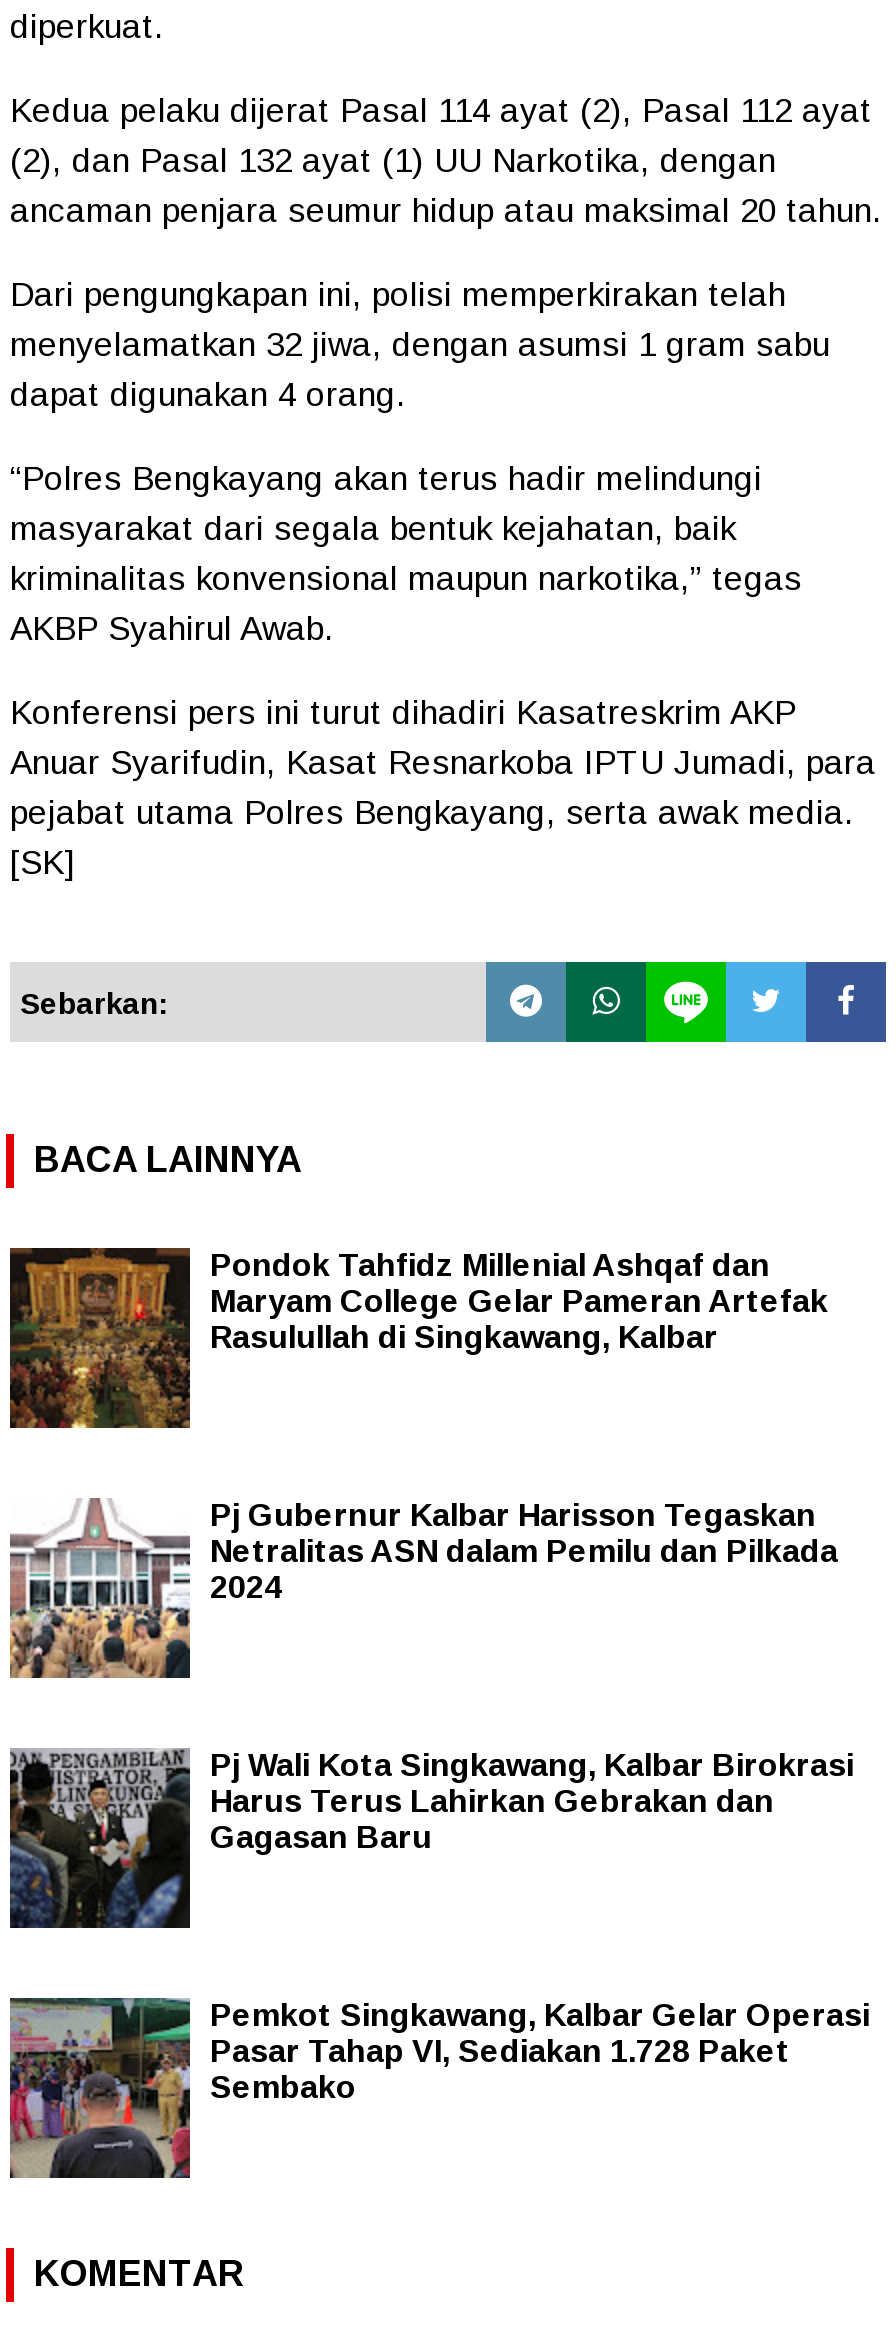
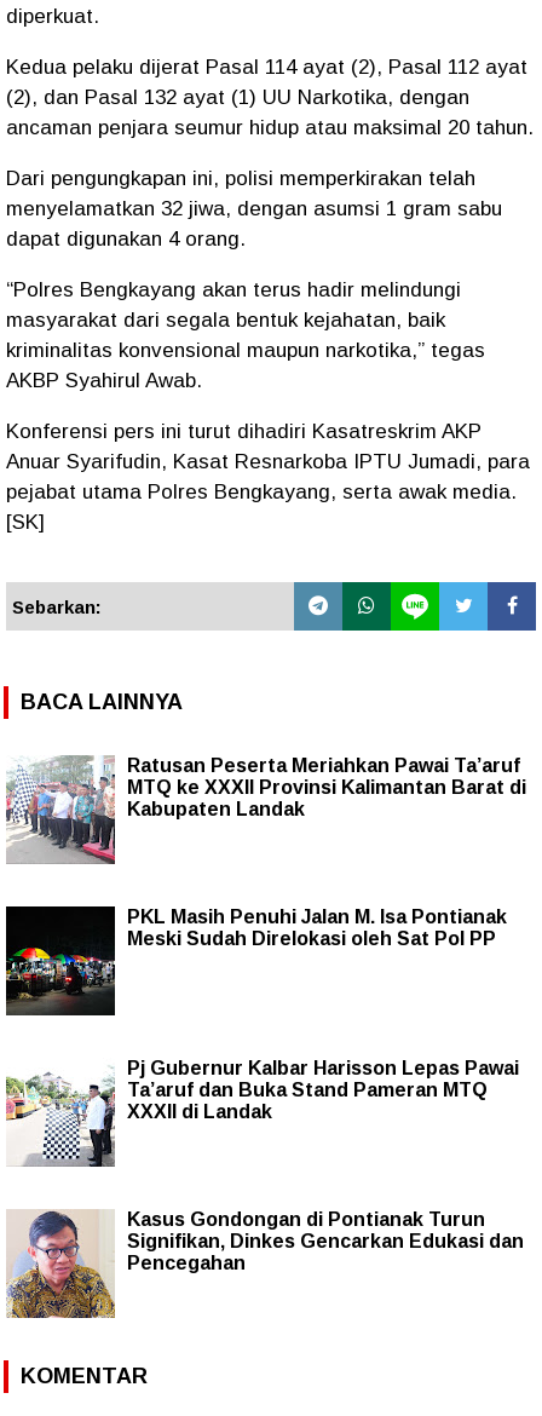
- [image]
- Pondok Tahfidz Millenial Ashqaf dan
- Maryam College Gelar Pameran Artefak
- Rasulullah di Singkawang, Kalbar
+ [image]
+ Ratusan Peserta Meriahkan Pawai Ta’aruf
+ MTQ ke XXXII Provinsi Kalimantan Barat di
+ Kabupaten Landak

- [image]
- Pj Gubernur Kalbar Harisson Tegaskan
- Netralitas ASN dalam Pemilu dan Pilkada
- 2024
+ [image]
+ PKL Masih Penuhi Jalan M. Isa Pontianak
+ Meski Sudah Direlokasi oleh Sat Pol PP

- [image]
- Pj Wali Kota Singkawang, Kalbar Birokrasi
- Harus Terus Lahirkan Gebrakan dan
- Gagasan Baru
+ [image]
+ Pj Gubernur Kalbar Harisson Lepas Pawai
+ Ta’aruf dan Buka Stand Pameran MTQ
+ XXXII di Landak

- [image]
- Pemkot Singkawang, Kalbar Gelar Operasi
- Pasar Tahap VI, Sediakan 1.728 Paket
- Sembako
+ [image]
+ Kasus Gondongan di Pontianak Turun
+ Signifikan, Dinkes Gencarkan Edukasi dan
+ Pencegahan
